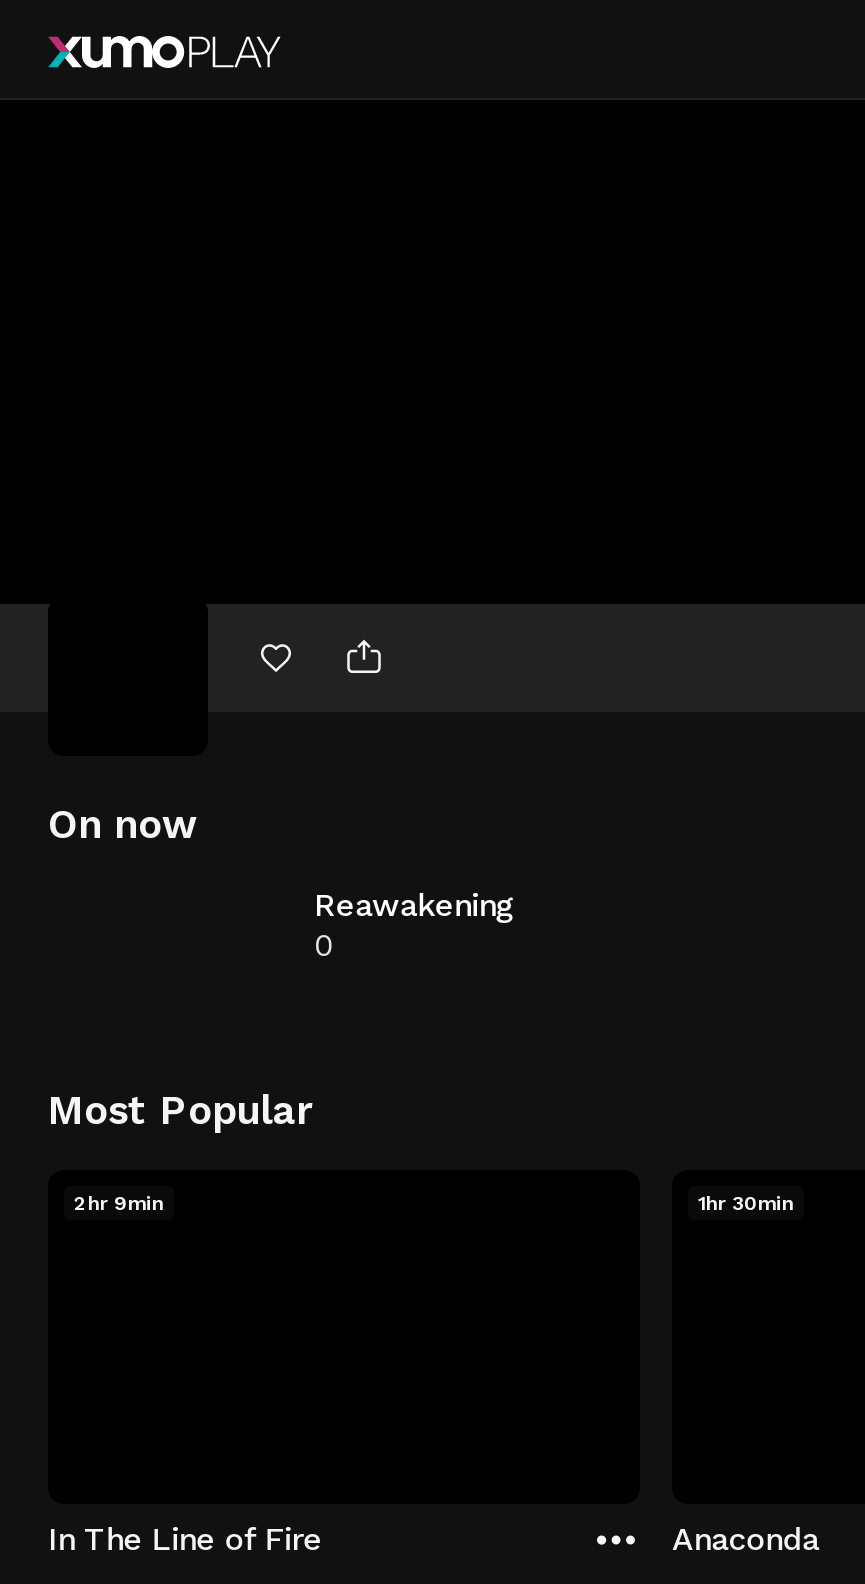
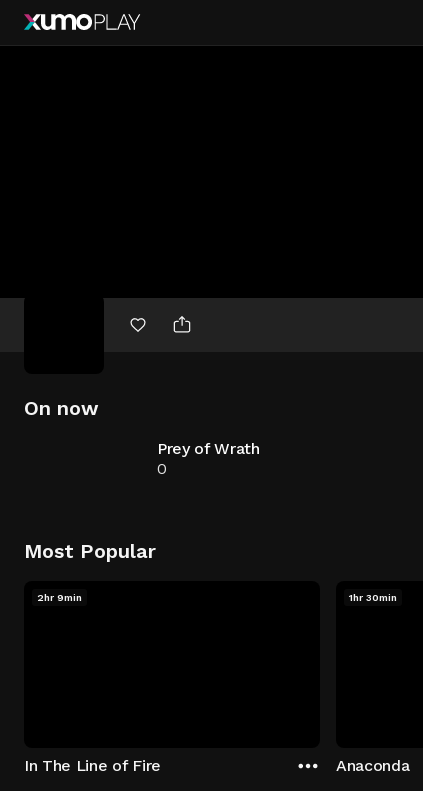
- Reawakening
+ Prey of Wrath
